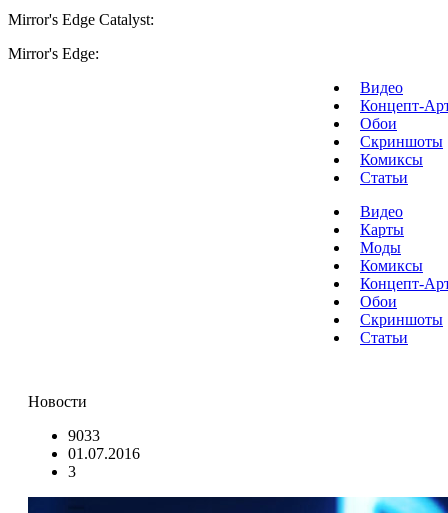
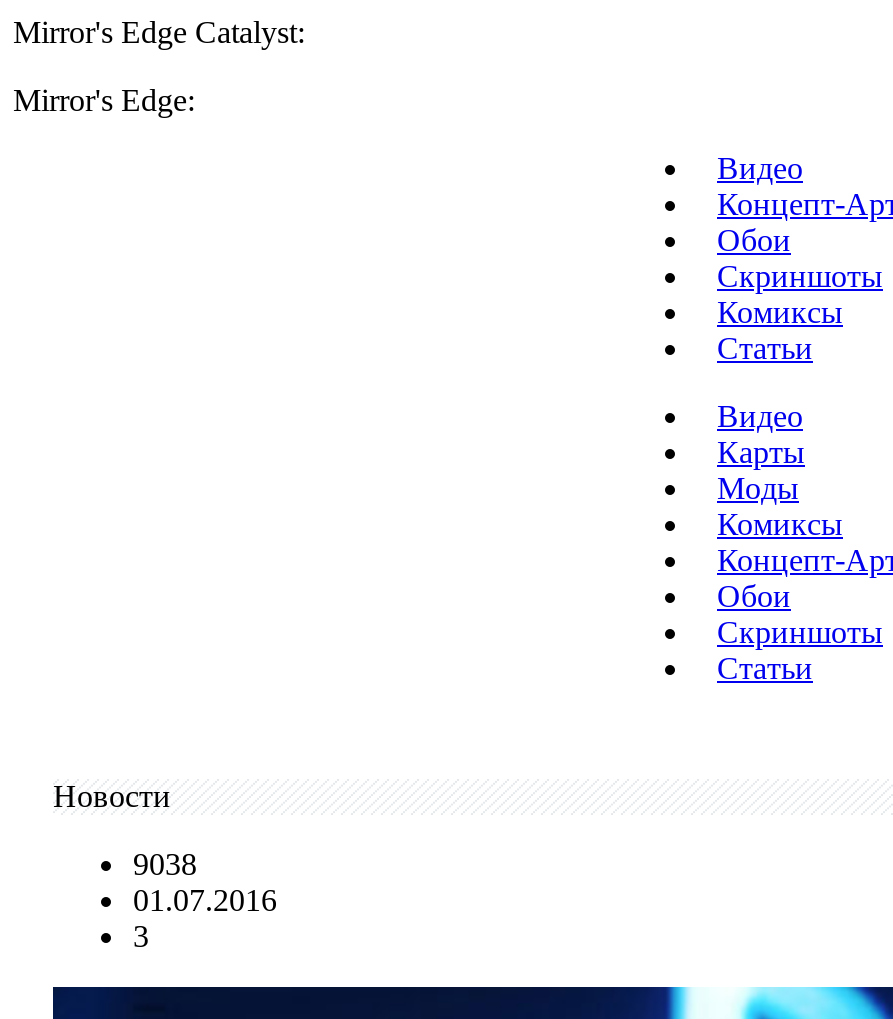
- 9033
+ 9038
